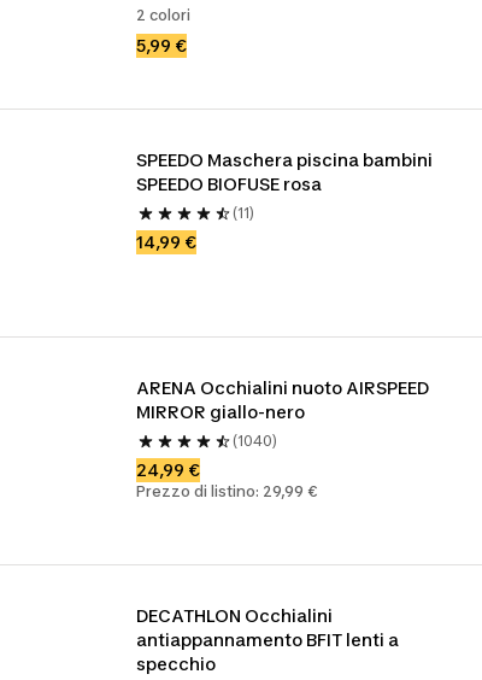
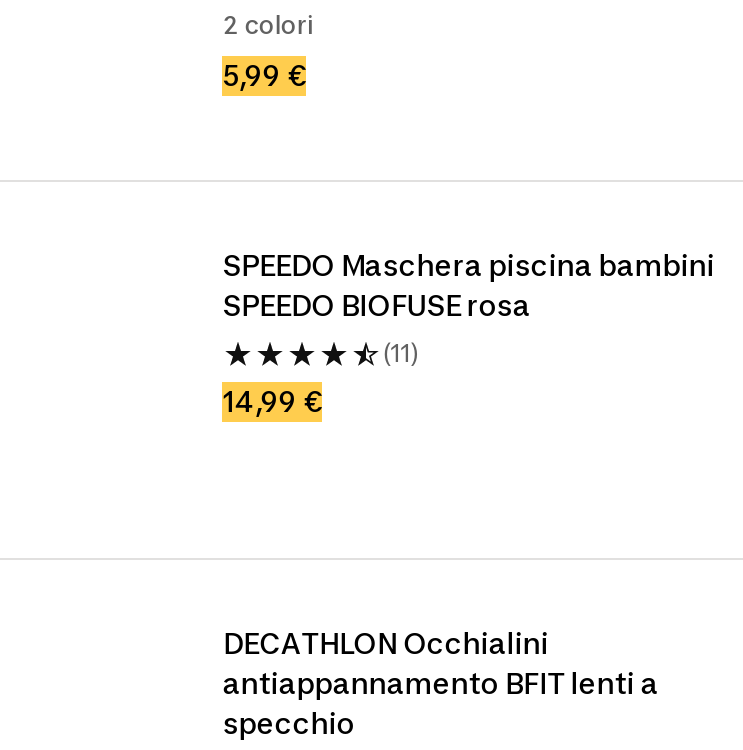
- ARENA Occhialini nuoto AIRSPEED
- MIRROR giallo-nero
- (1040)
- 24,99 €
- Prezzo di listino: 29,99 €
